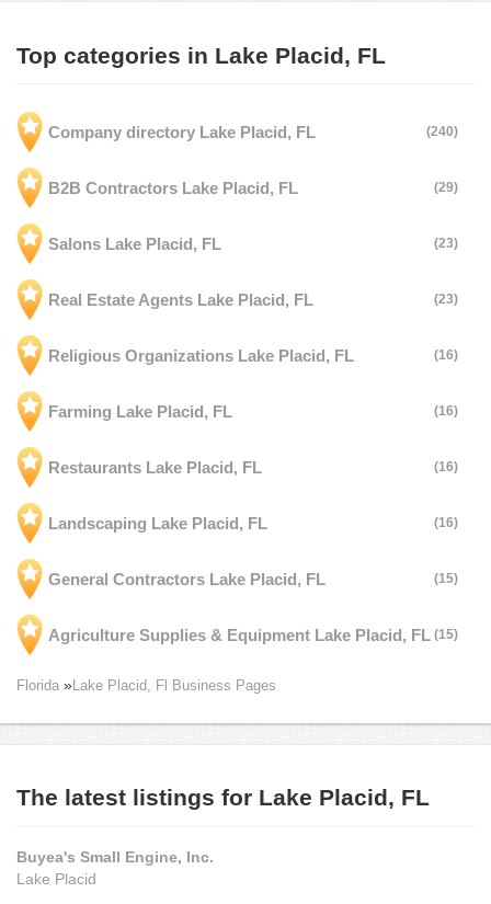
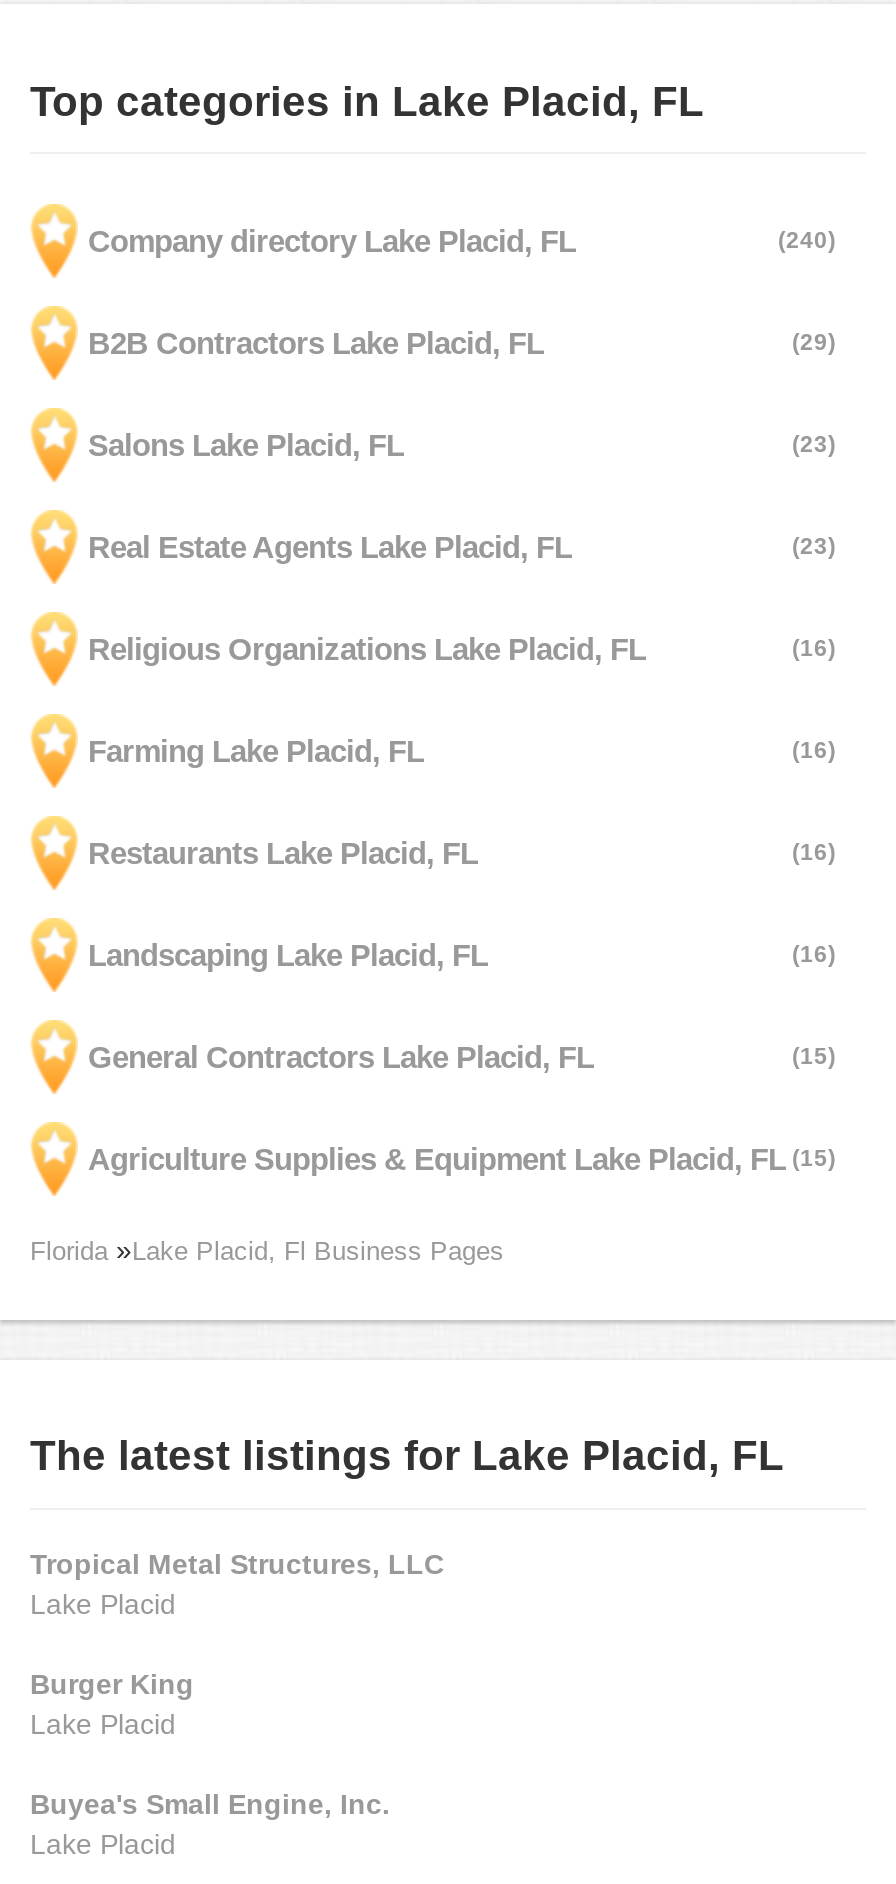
+ Tropical Metal Structures, LLC
+ Lake Placid
+ Burger King
+ Lake Placid
